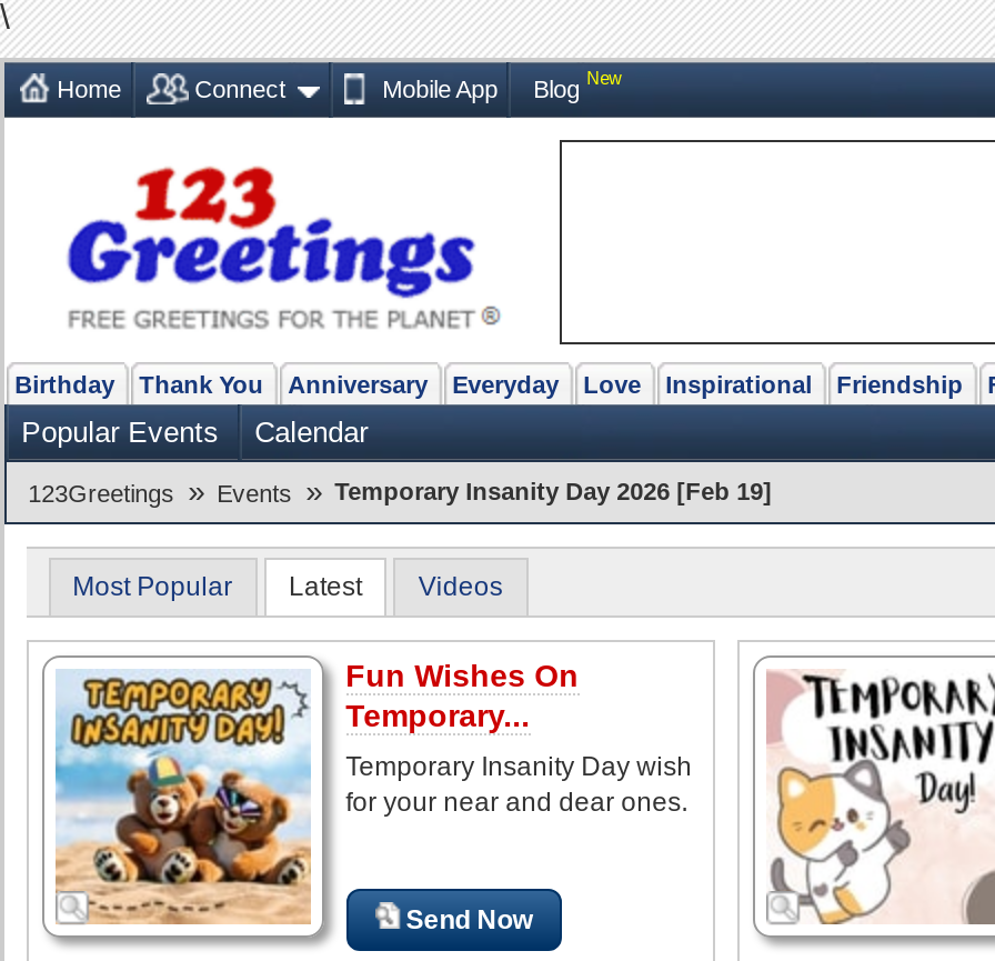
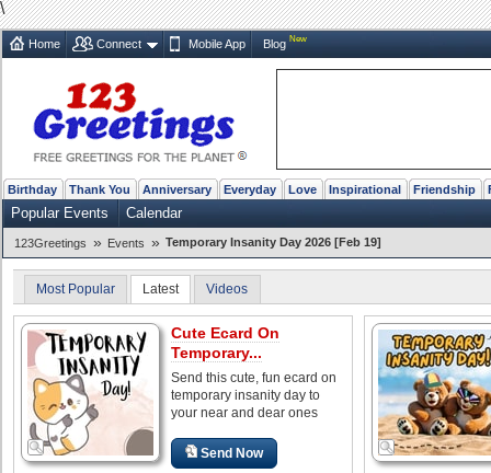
- [image]
- Fun Wishes On
+ [image]
+ Cute Ecard On

- [image]
- Temporary Insanity Day wish
- for your near and dear ones.
+ [image]
+ Send this cute, fun ecard on
+ temporary insanity day to
+ your near and dear ones
